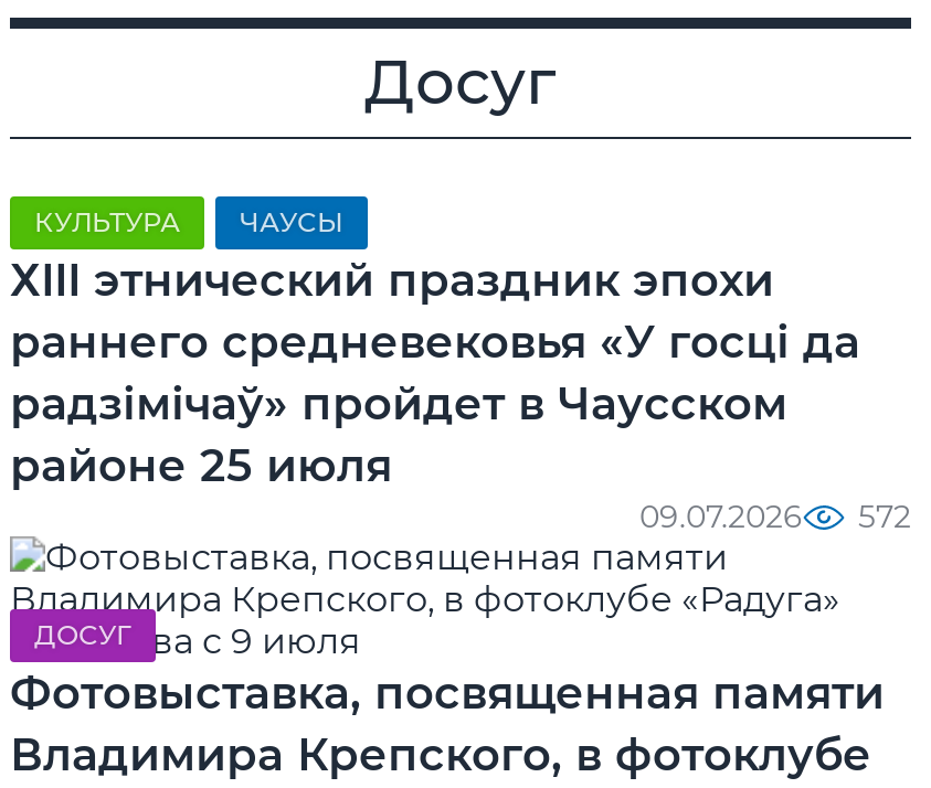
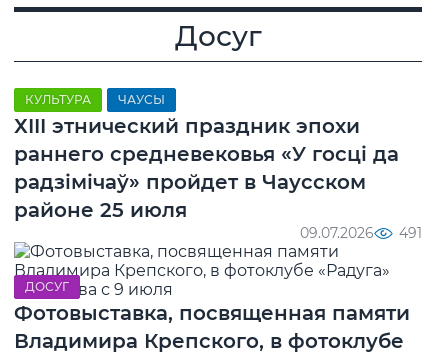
- 09.07.2026 572
+ 09.07.2026 491
